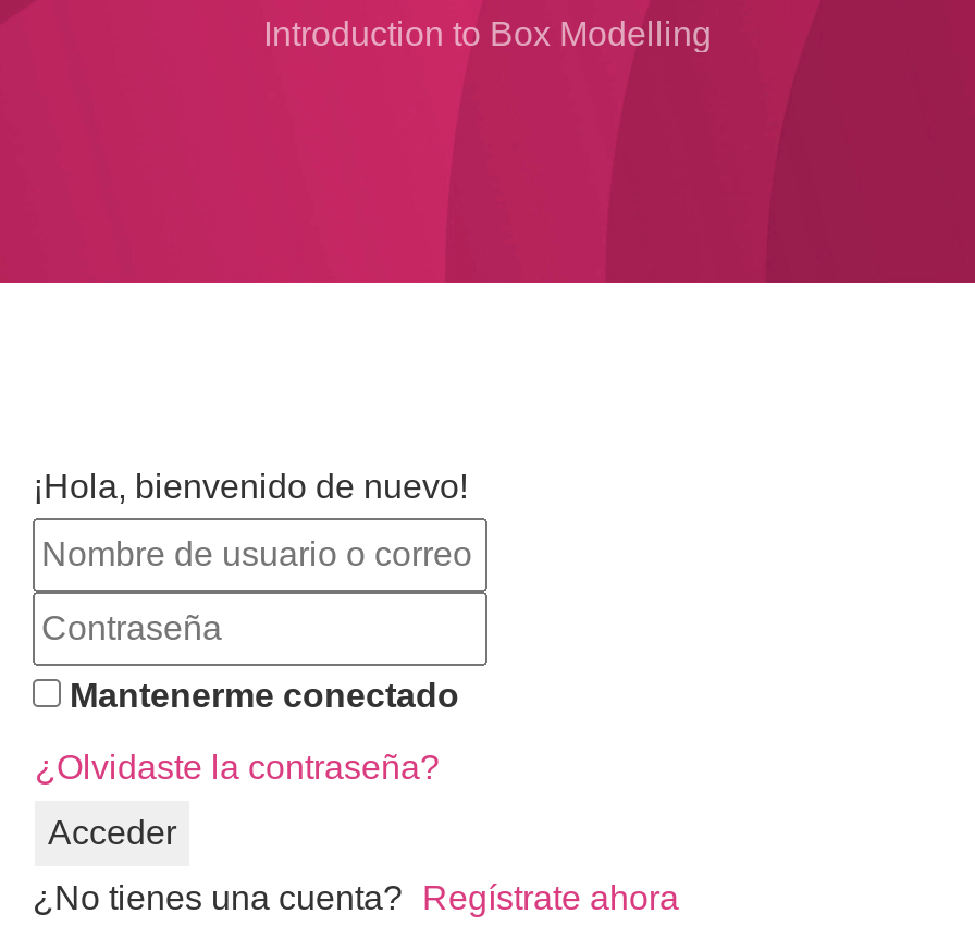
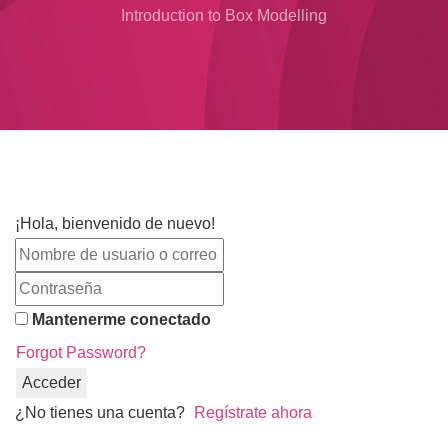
- ¿Olvidaste la contraseña?
+ Forgot Password?
